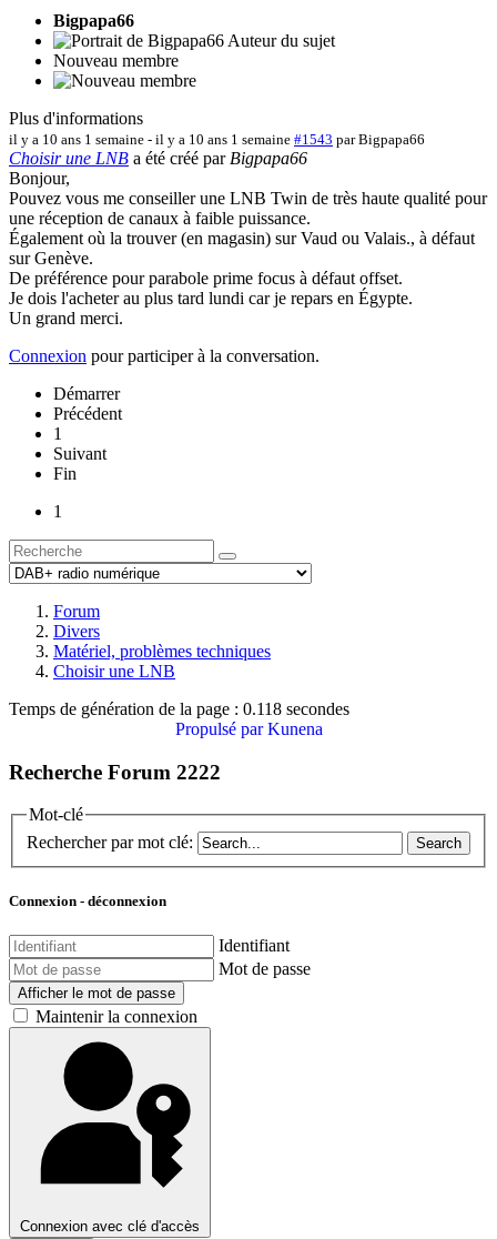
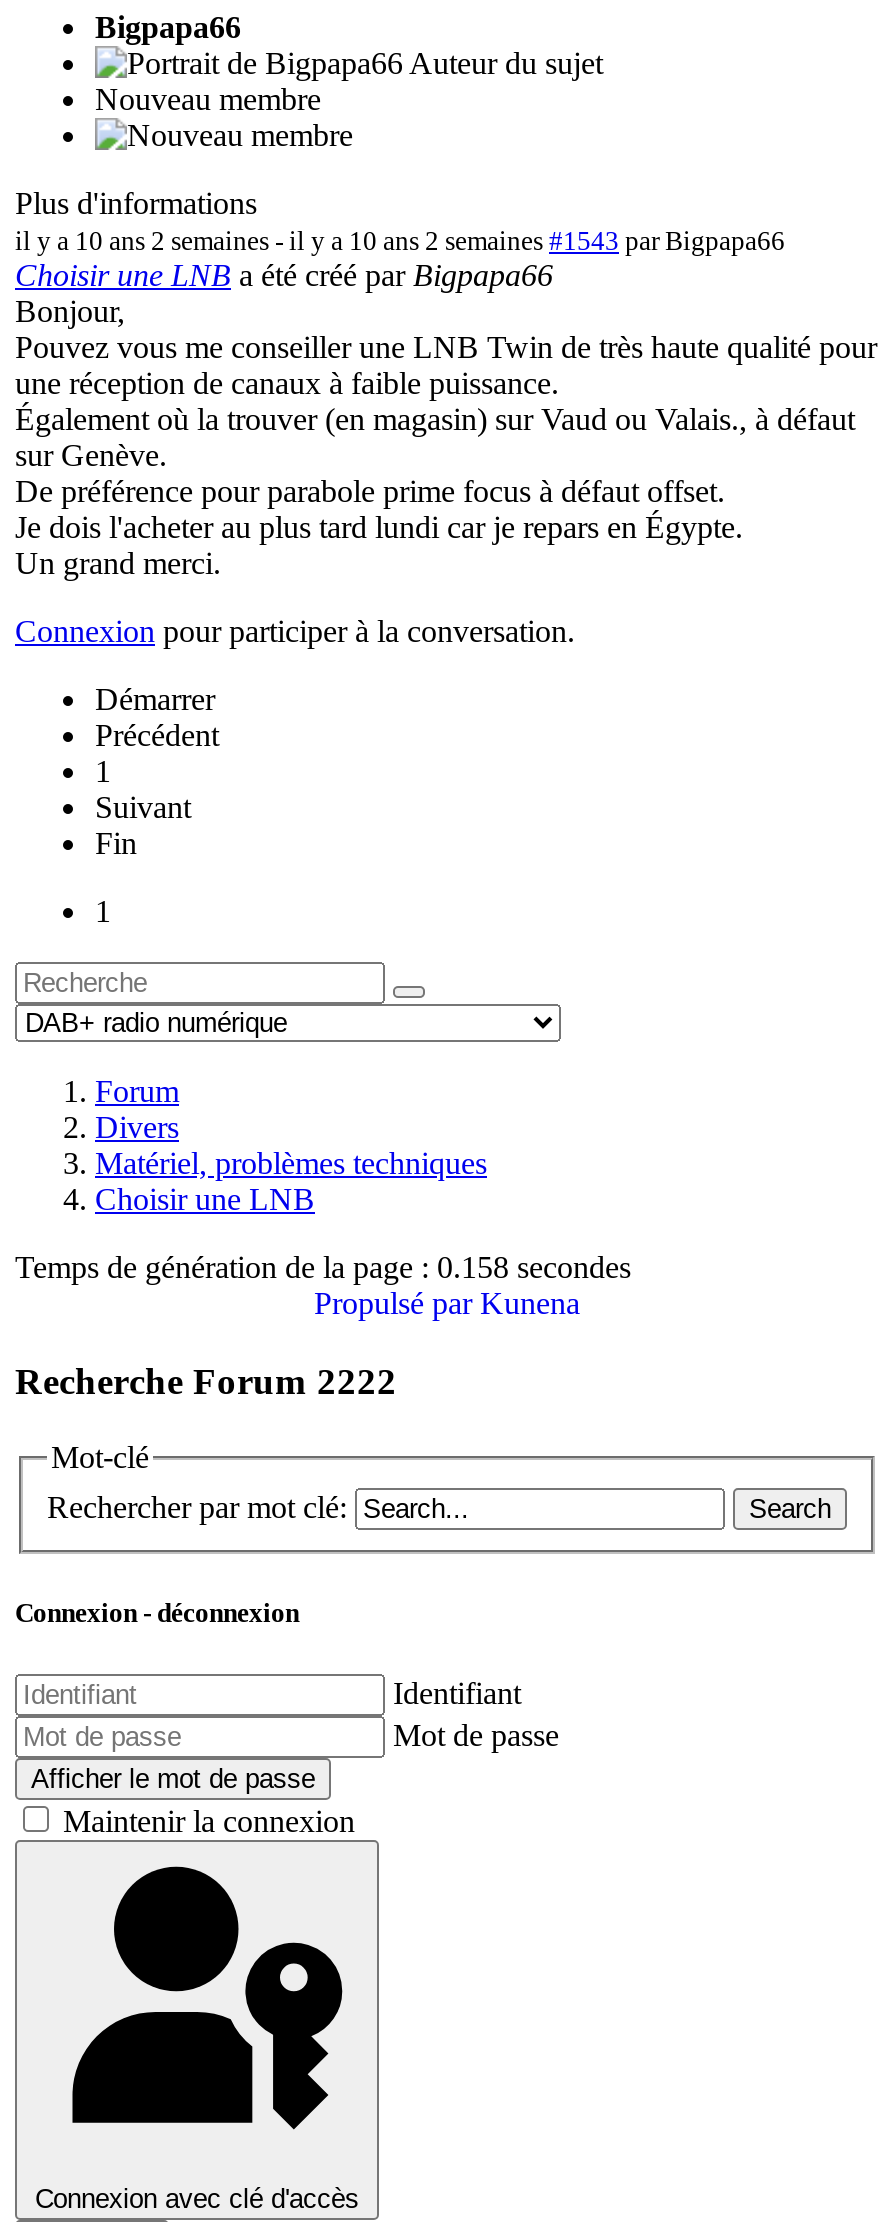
- il y a 10 ans 1 semaine - il y a 10 ans 1 semaine #1543 par Bigpapa66
+ il y a 10 ans 2 semaines - il y a 10 ans 2 semaines #1543 par Bigpapa66

- Temps de génération de la page : 0.118 secondes
+ Temps de génération de la page : 0.158 secondes
